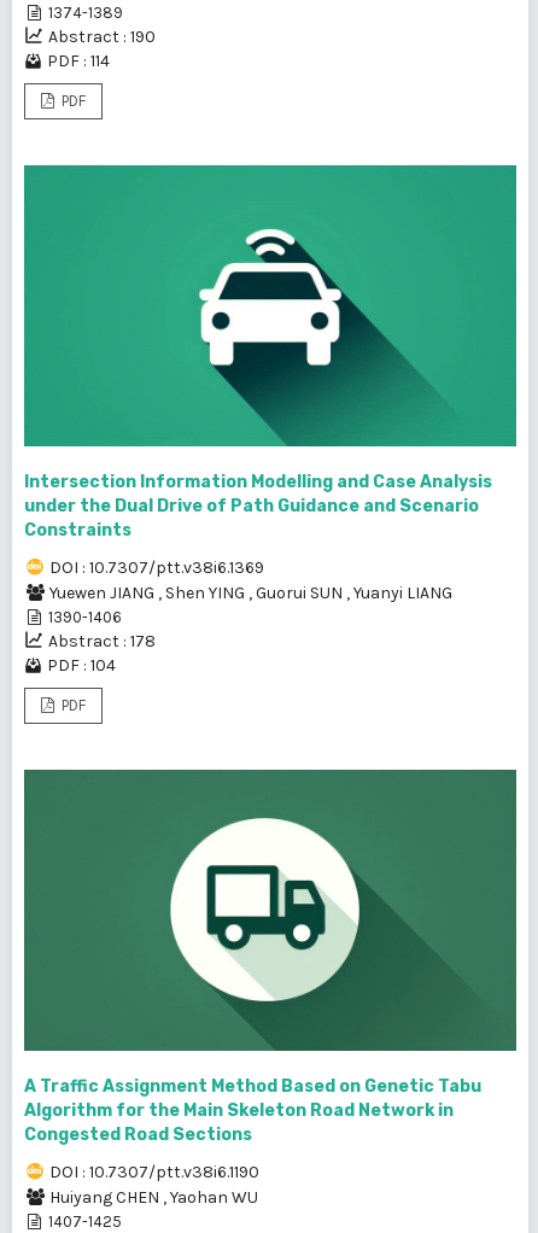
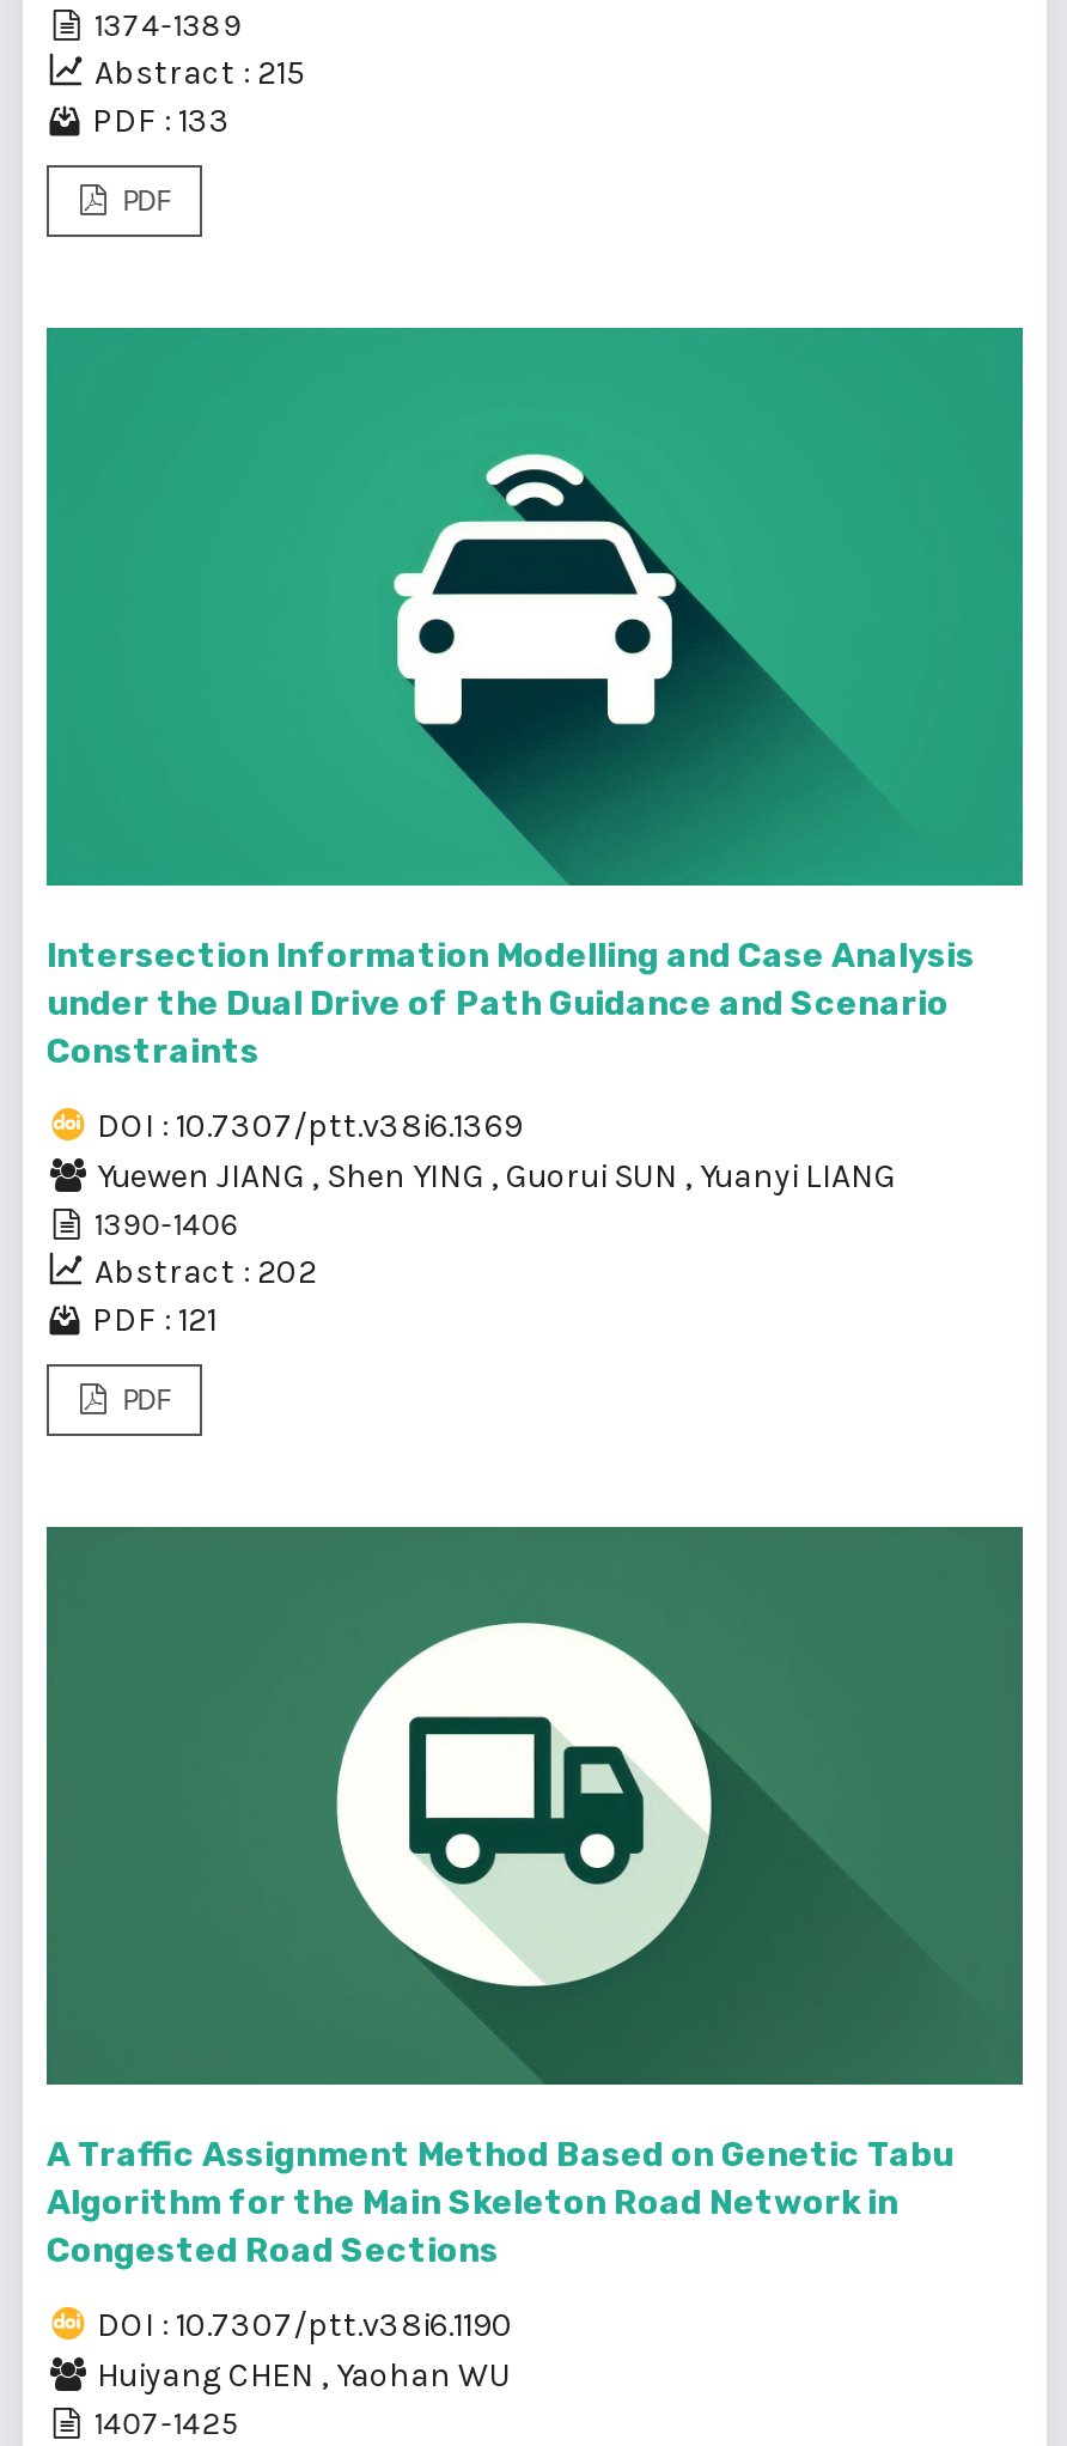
- Abstract : 190
+ Abstract : 215

- PDF : 114
+ PDF : 133

- Abstract : 178
+ Abstract : 202

- PDF : 104
+ PDF : 121
